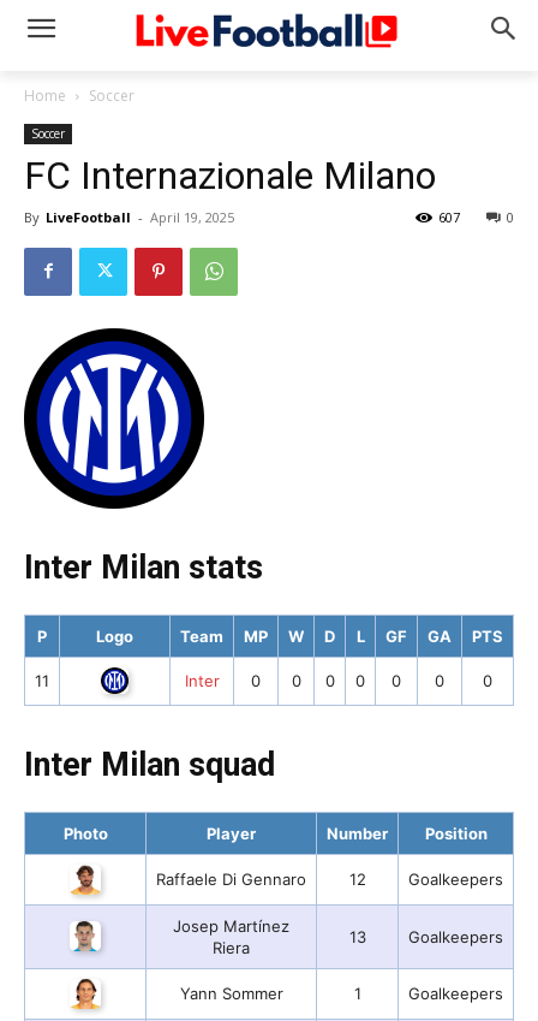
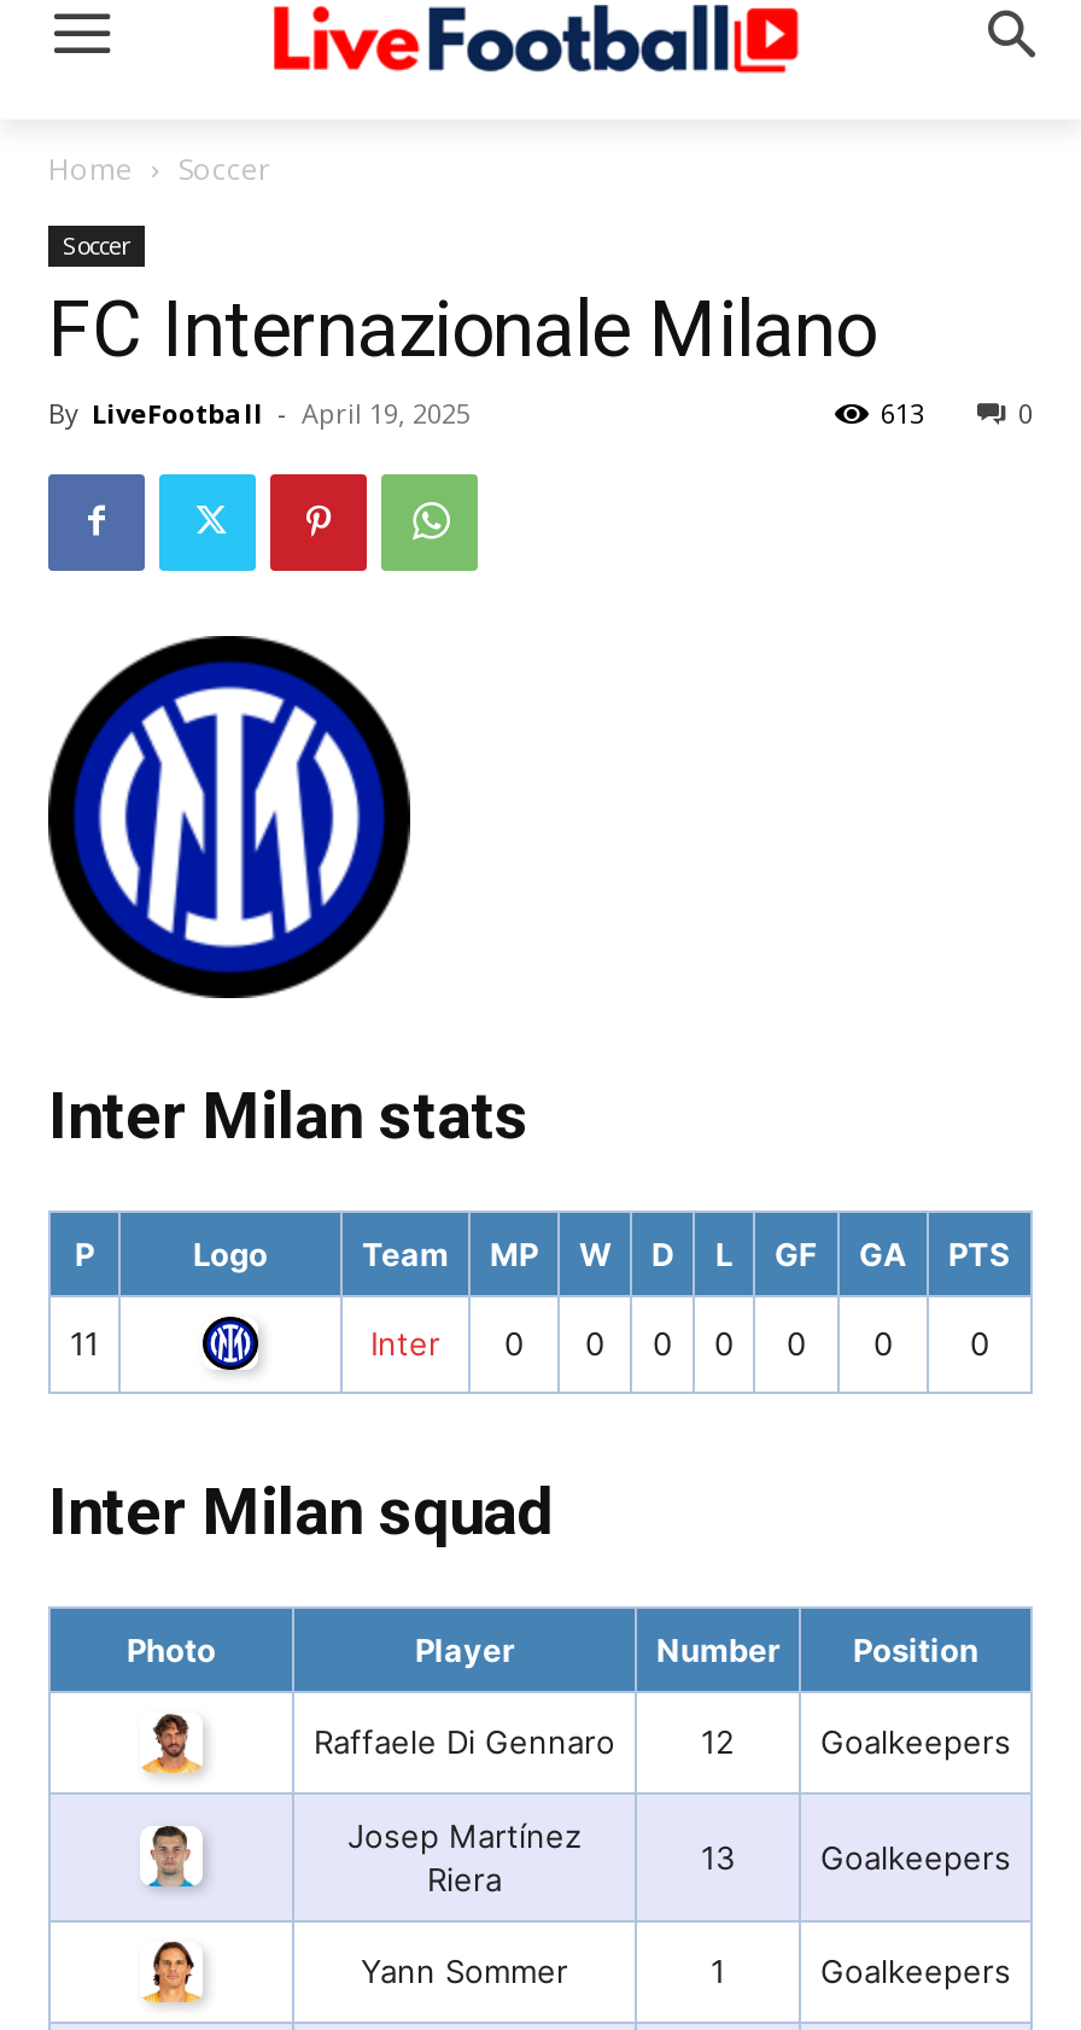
- 607
+ 613
